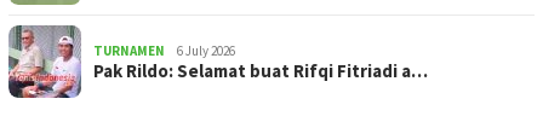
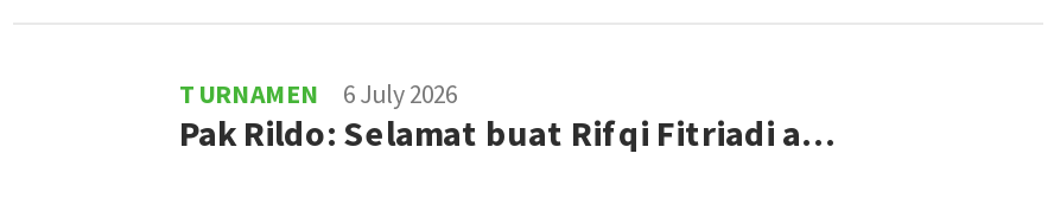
- [image]
